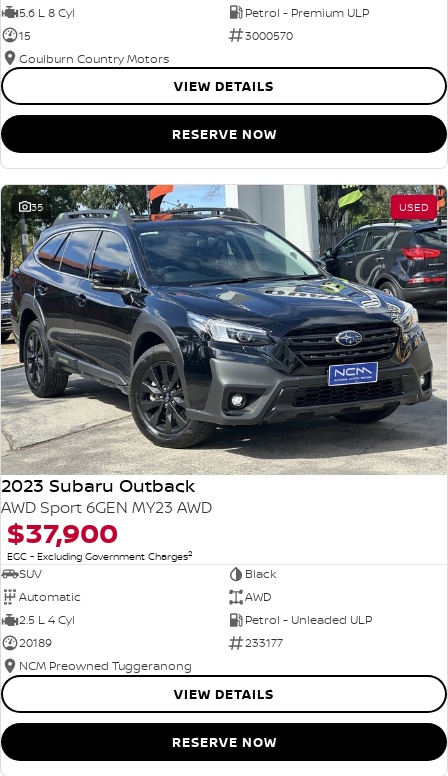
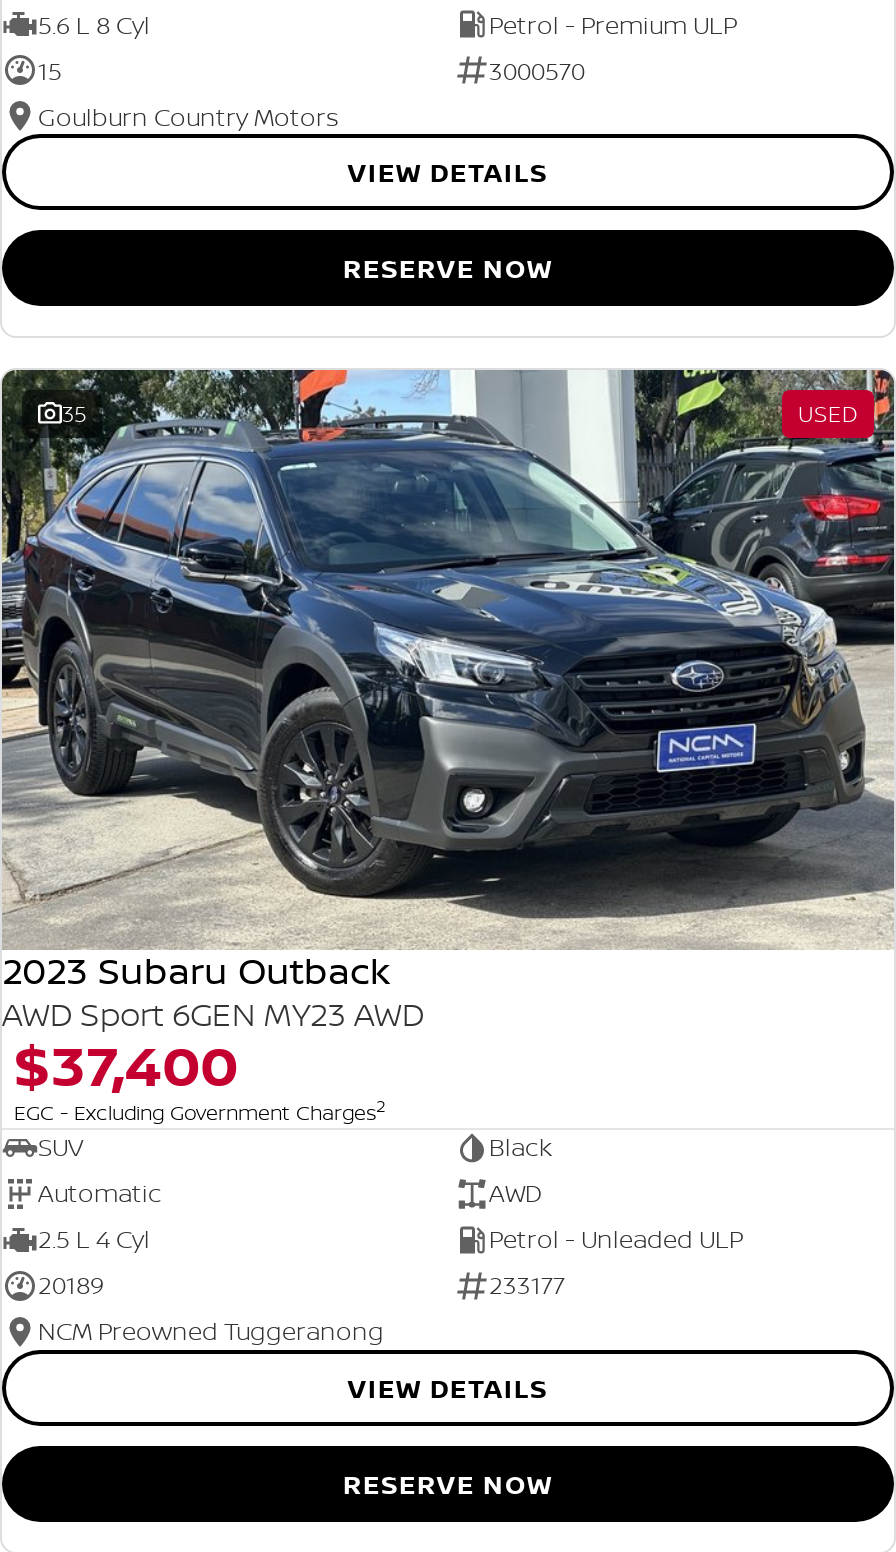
- $37,900
+ $37,400
